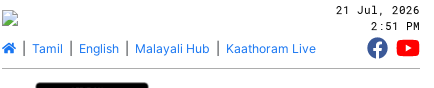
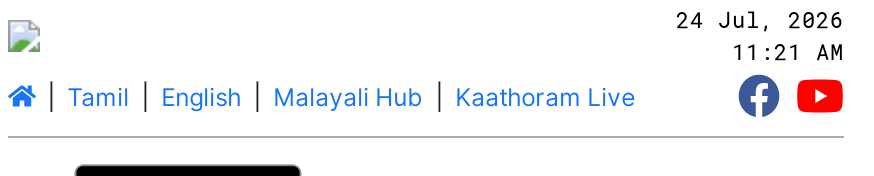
- 21 Jul, 2026
- 2:51 PM
+ 24 Jul, 2026
+ 11:21 AM
